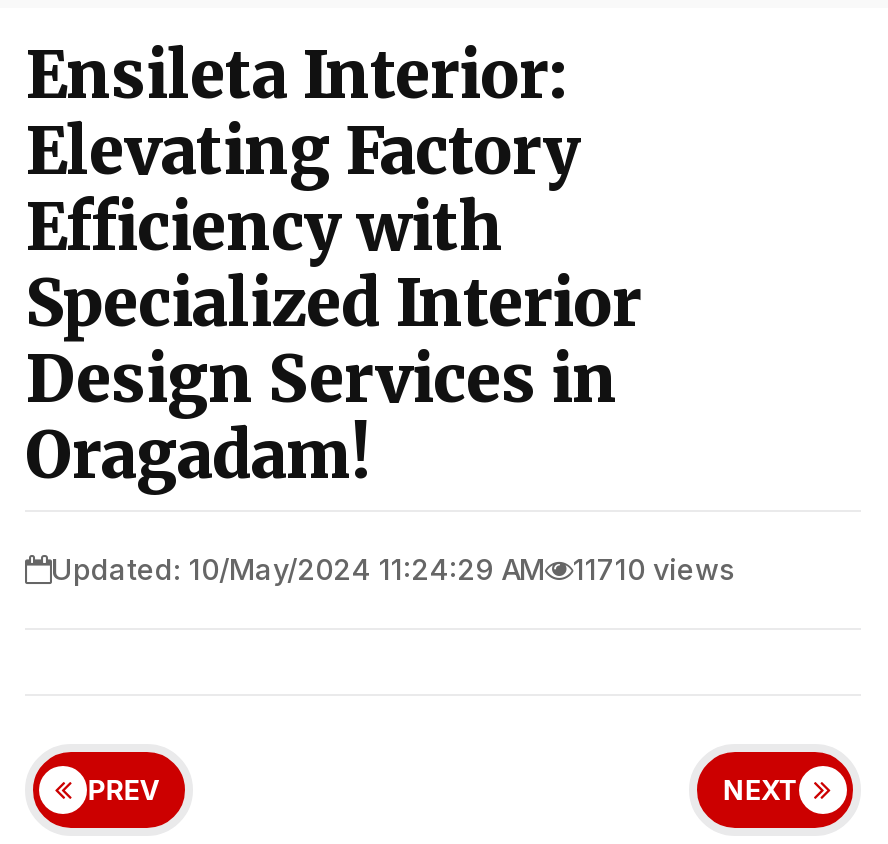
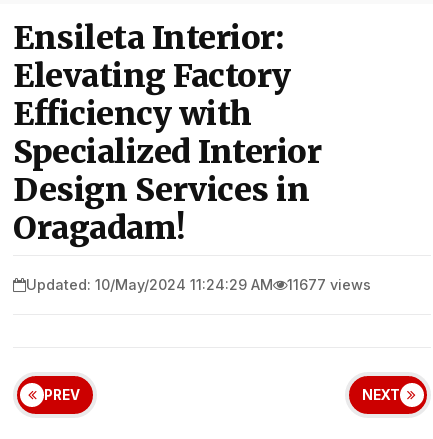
- Updated: 10/May/2024 11:24:29 AM 11710 views
+ Updated: 10/May/2024 11:24:29 AM 11677 views
